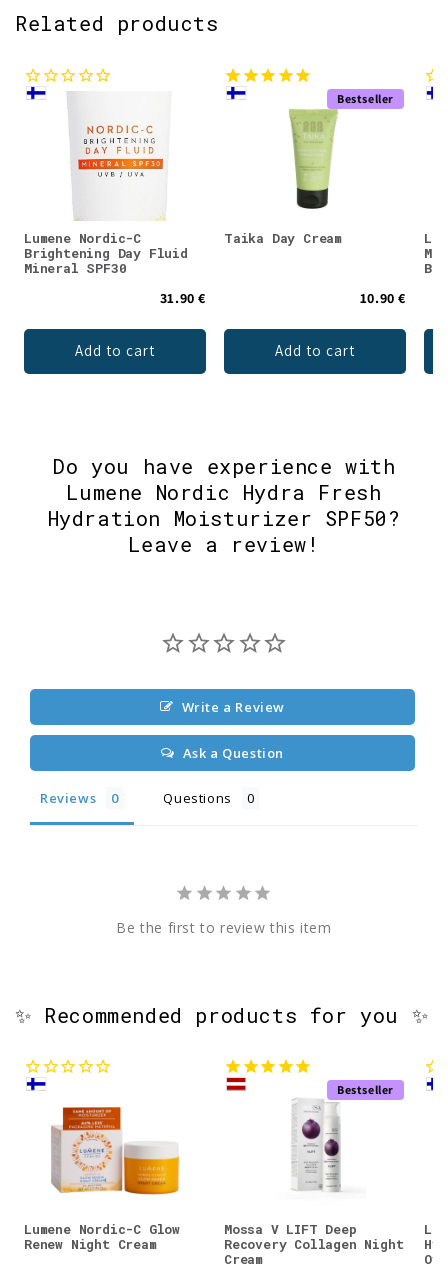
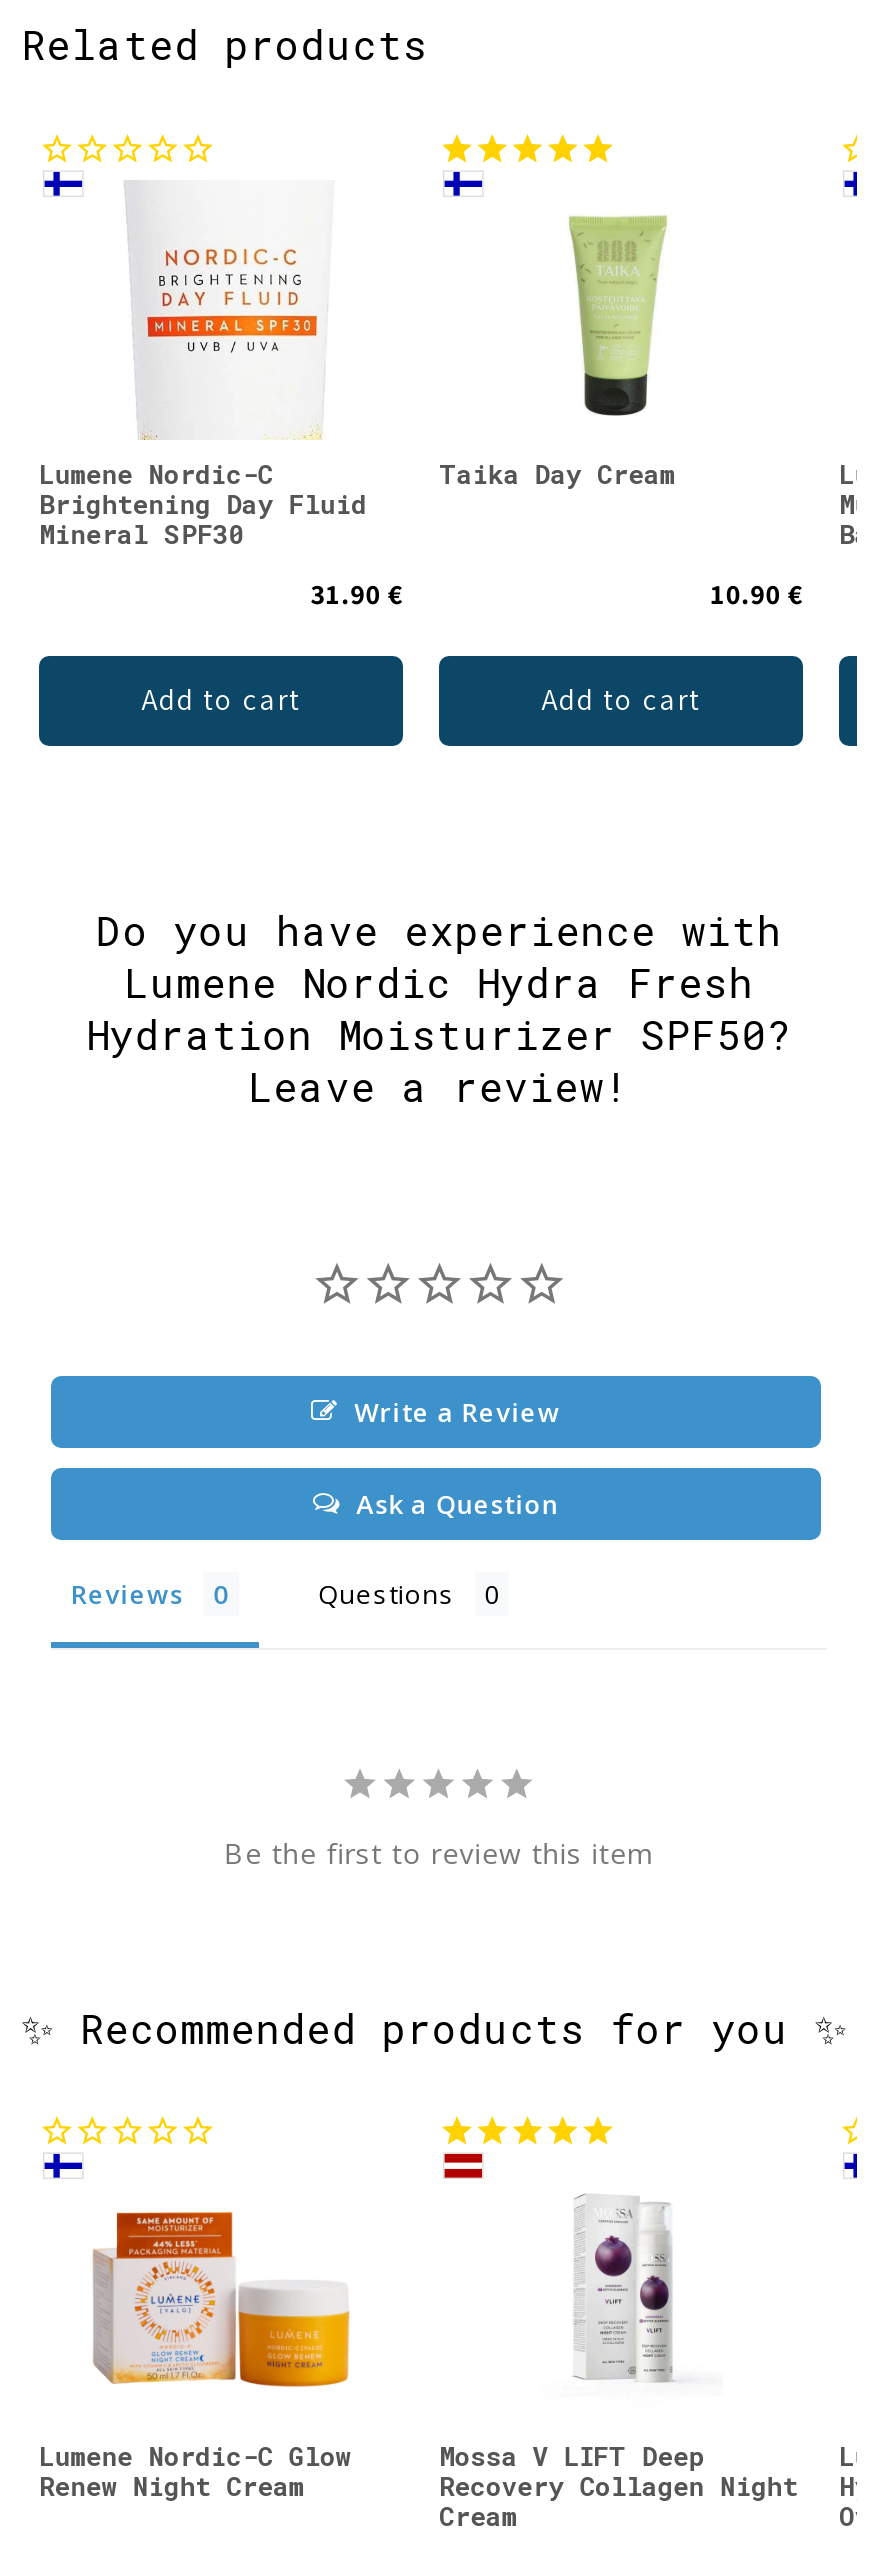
- Bestseller

- Bestseller
